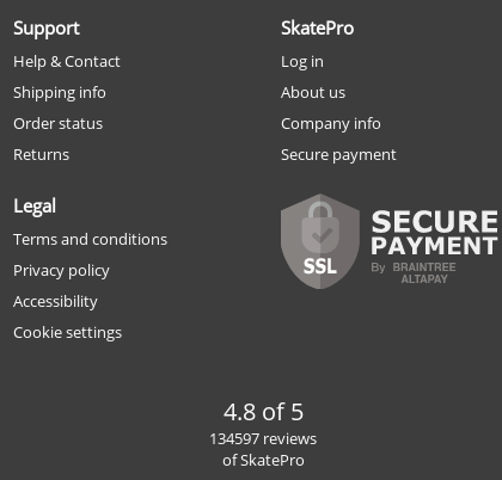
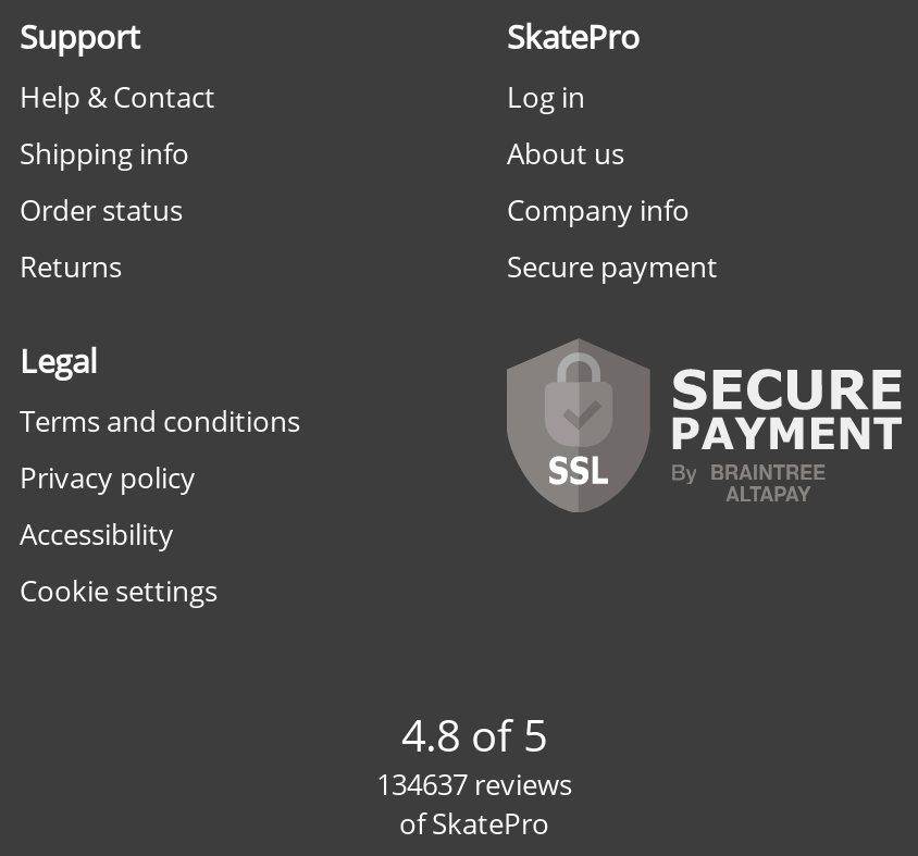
- 134597 reviews
+ 134637 reviews
